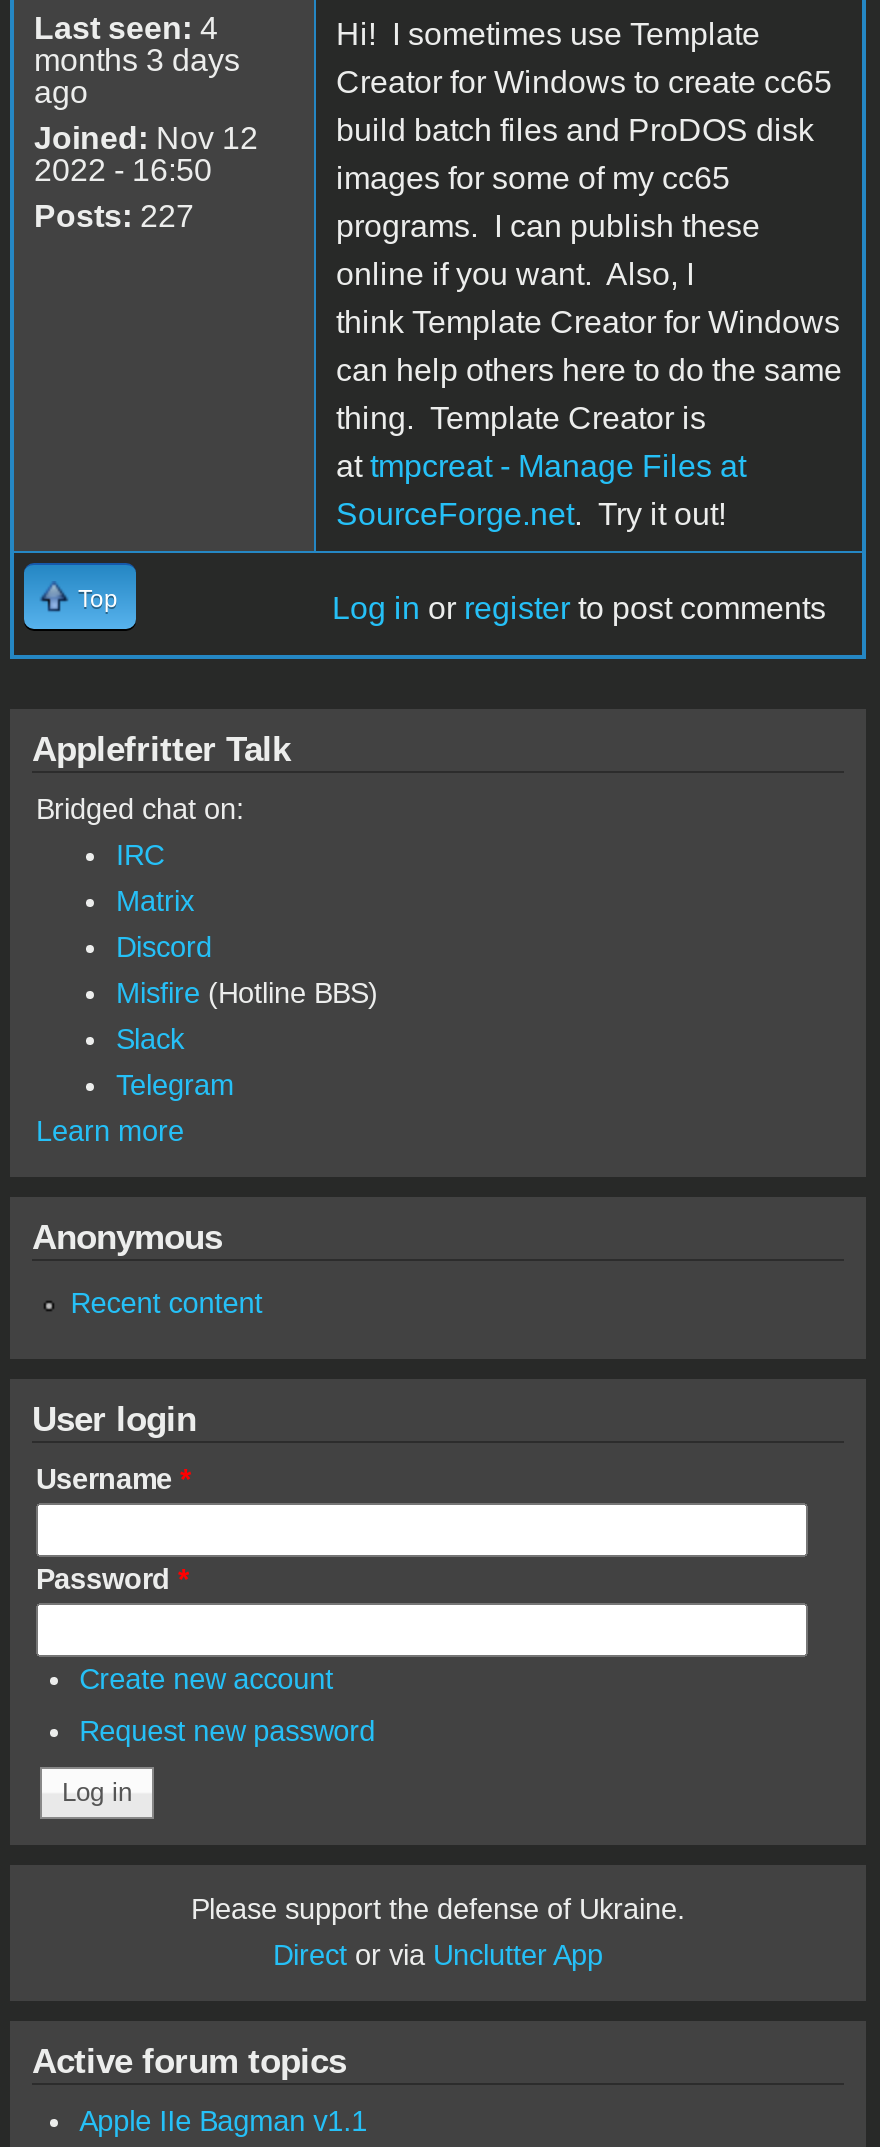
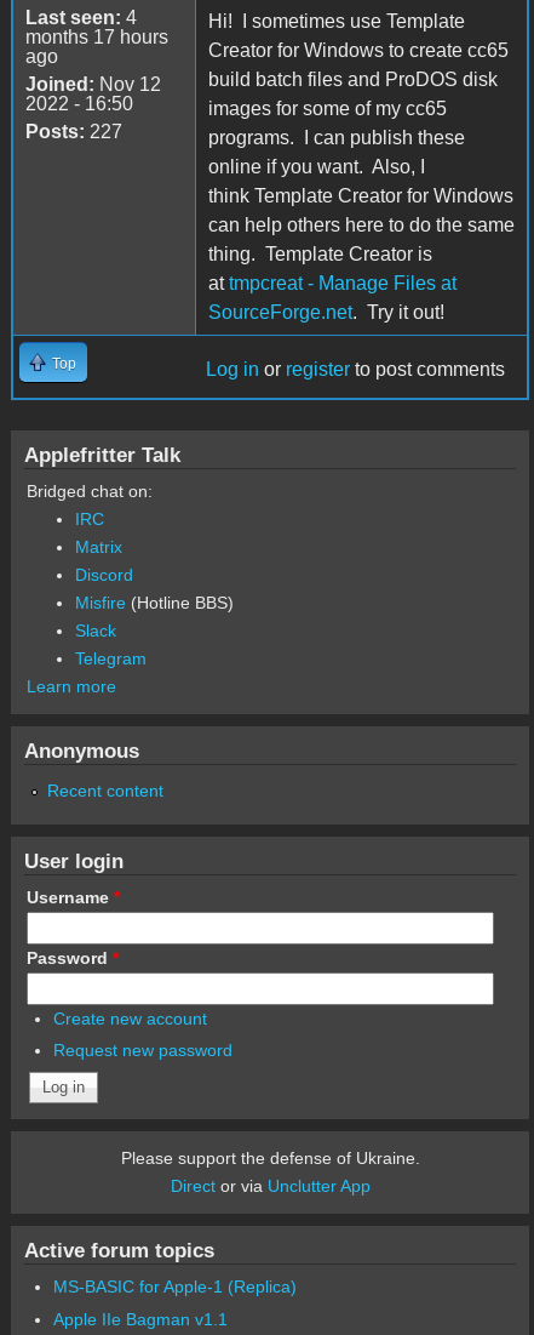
- months 3 days
+ months 17 hours

+ MS-BASIC for Apple-1 (Replica)
